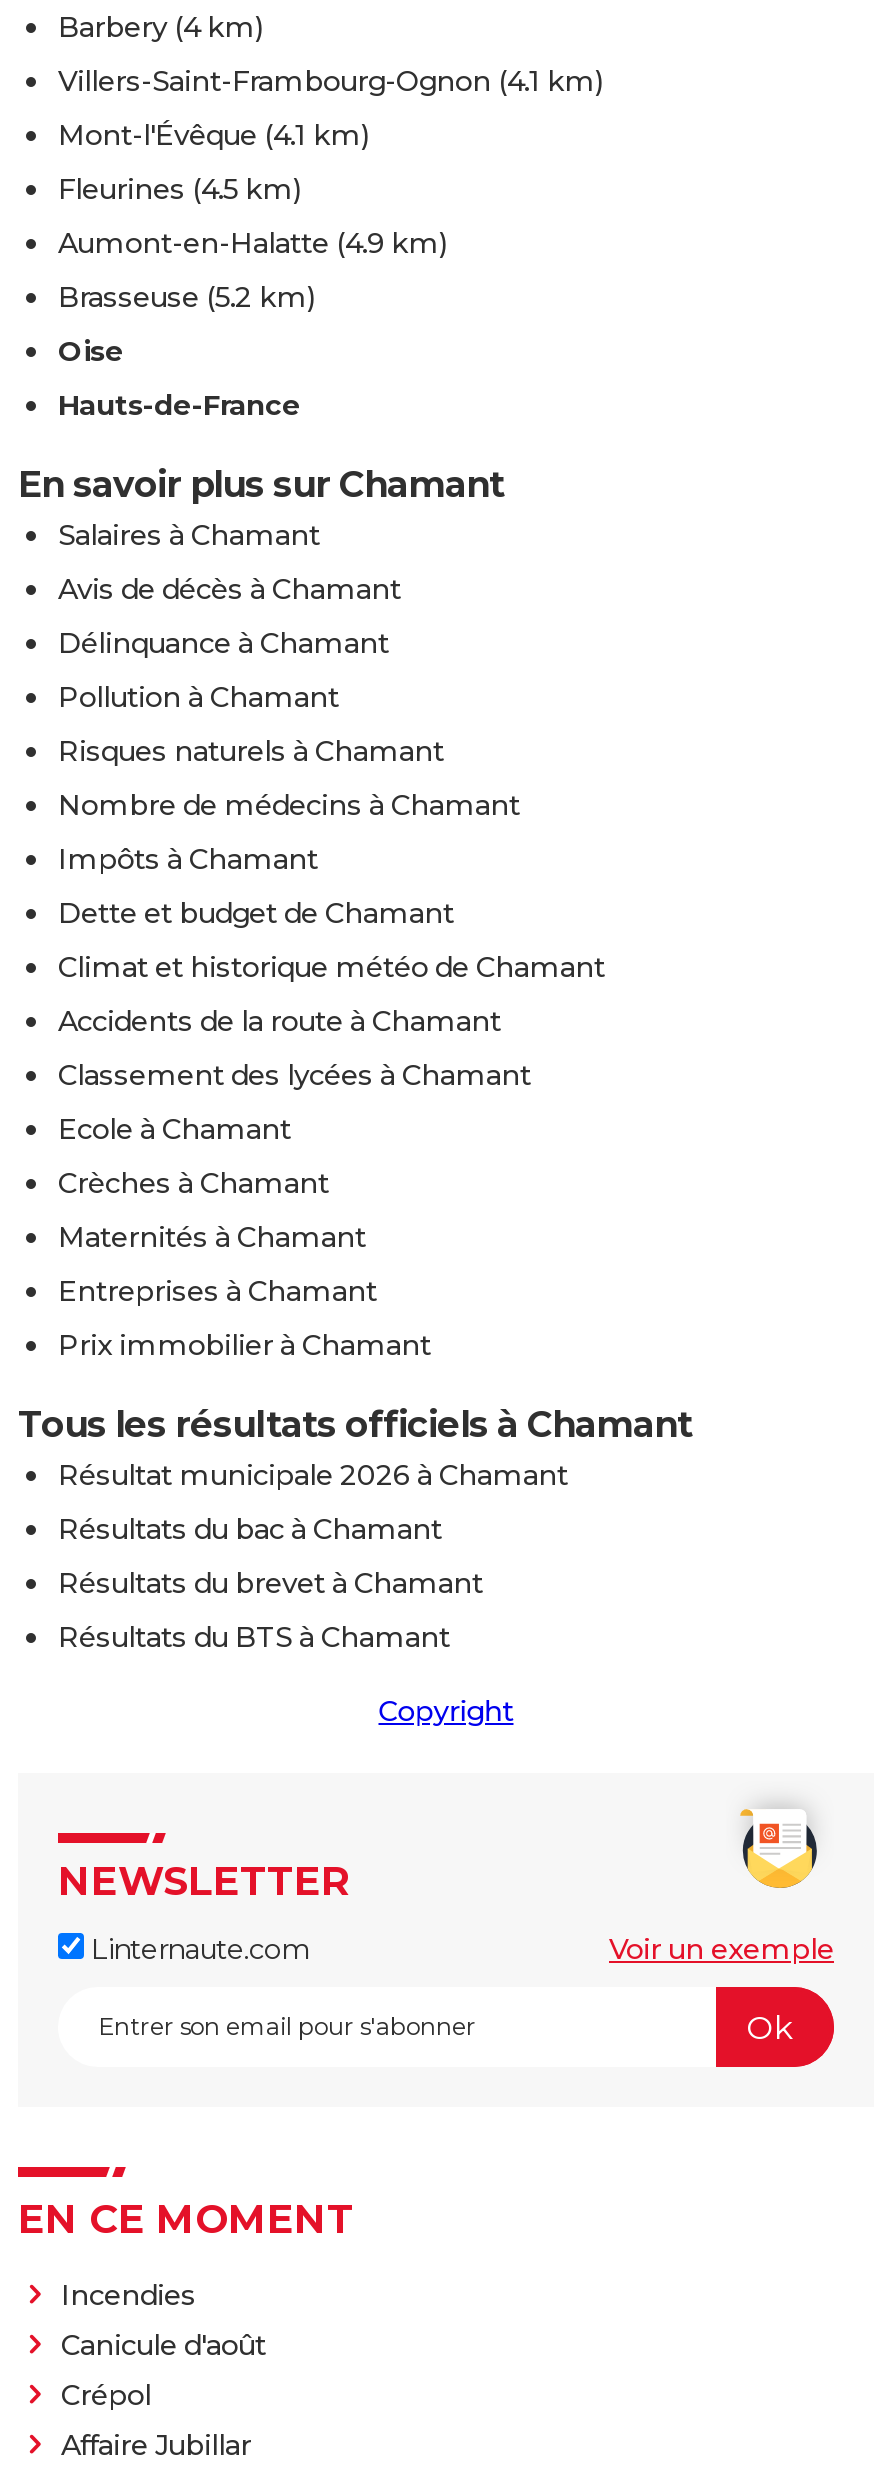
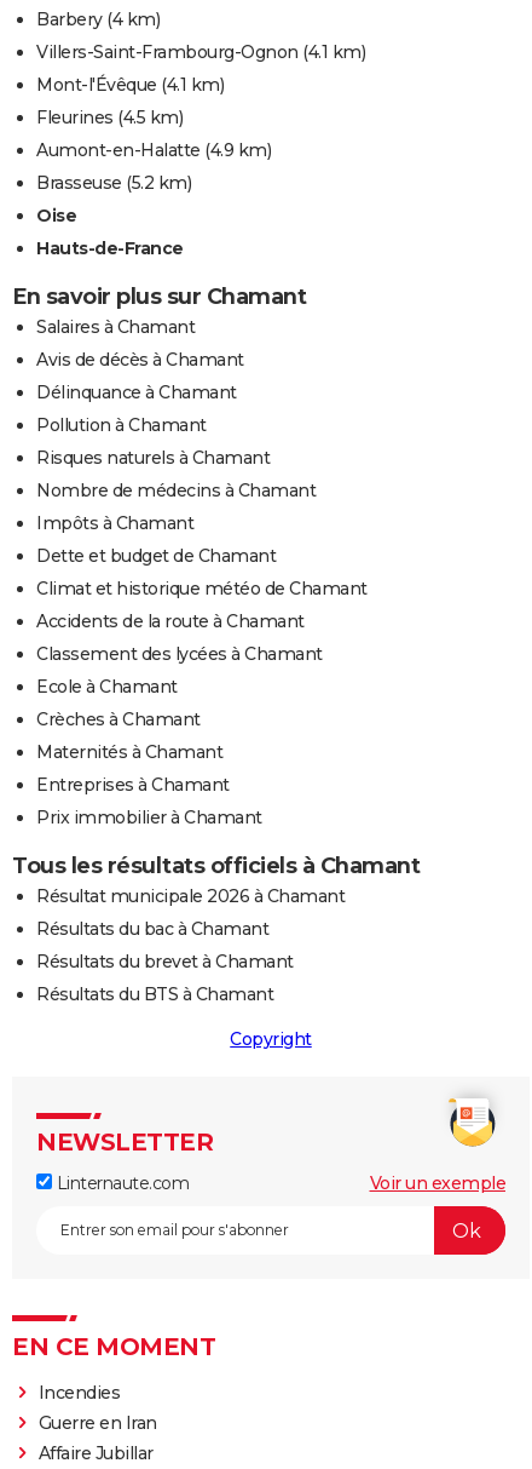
- Canicule d'août
- Crépol
+ Guerre en Iran
